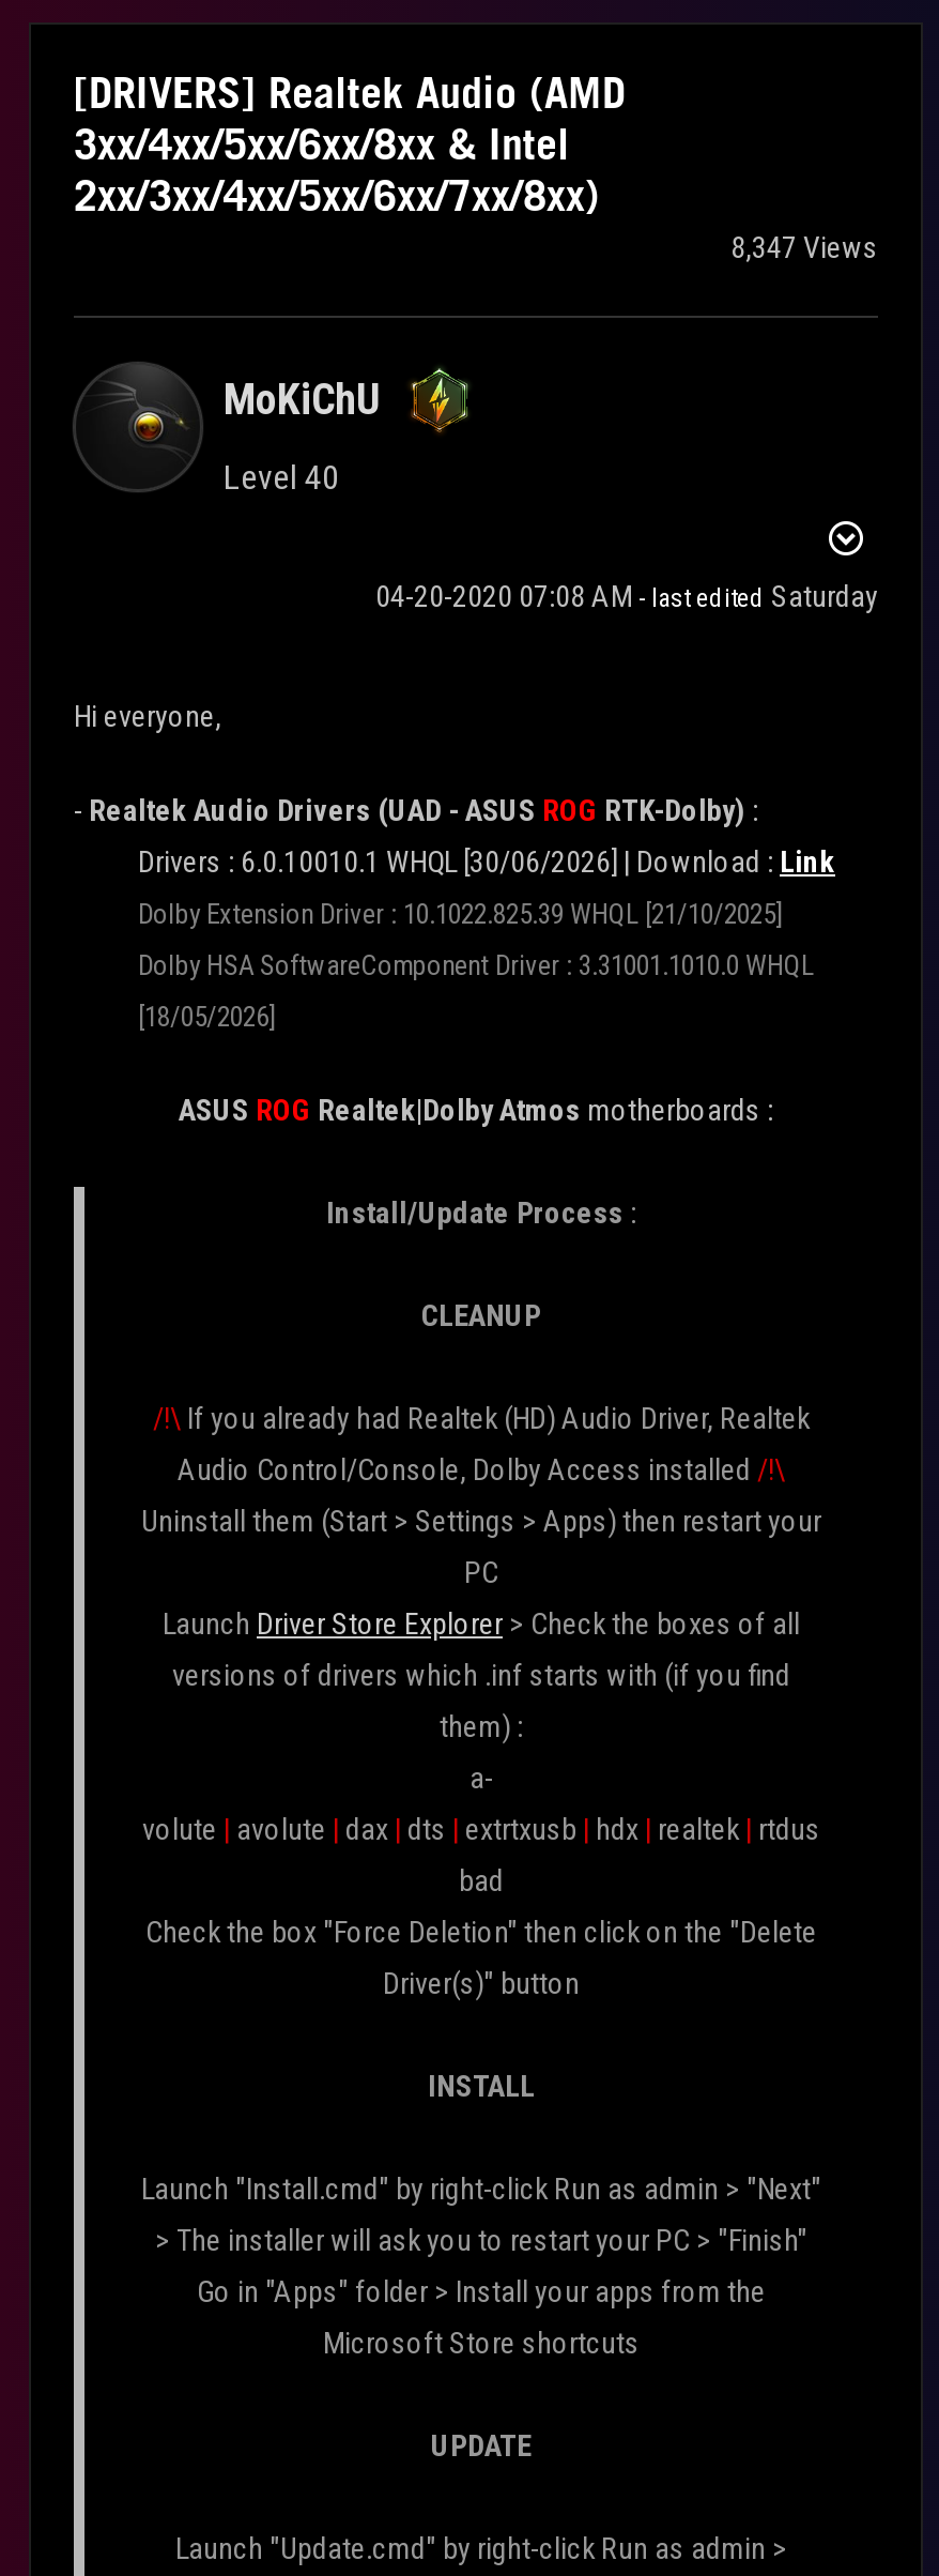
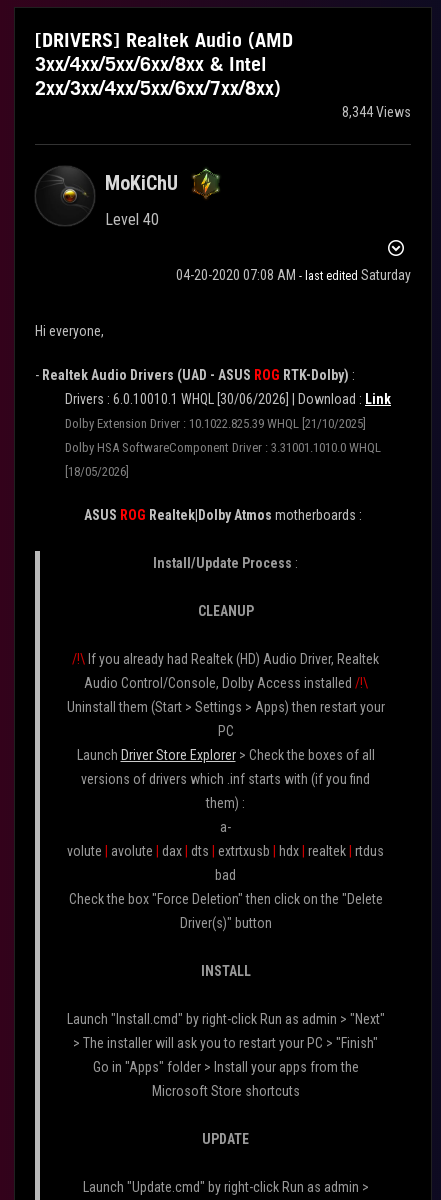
- 8,347 Views
+ 8,344 Views
